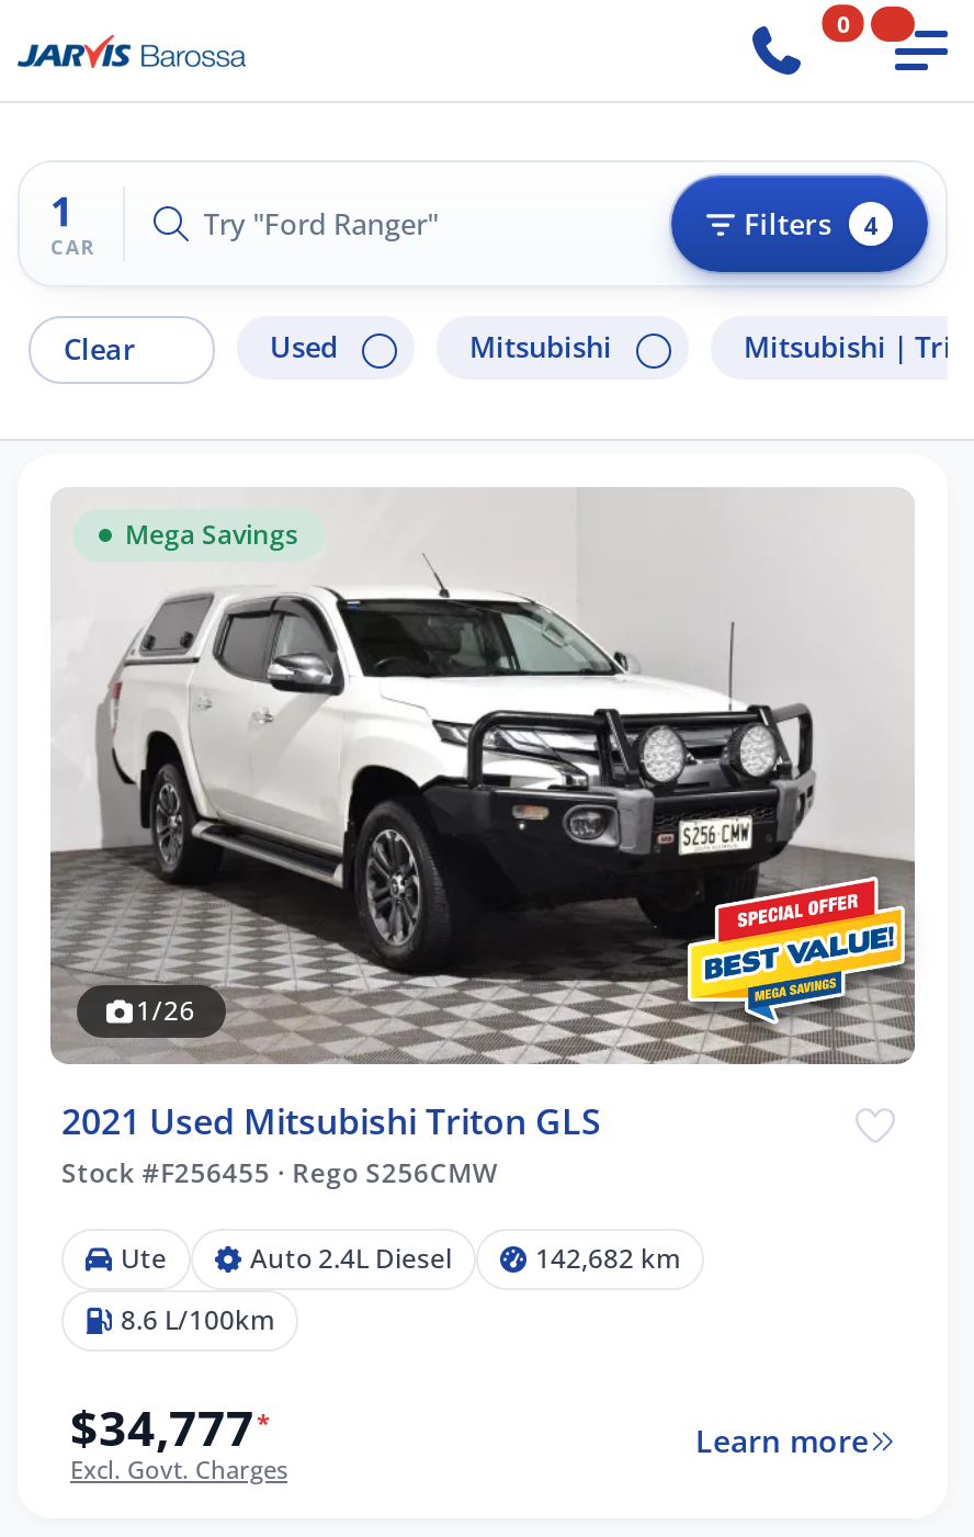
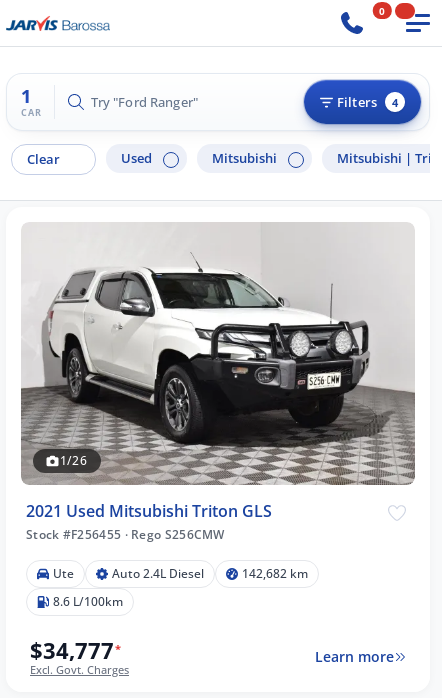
- Mega Savings

- [image]
+ [image]
